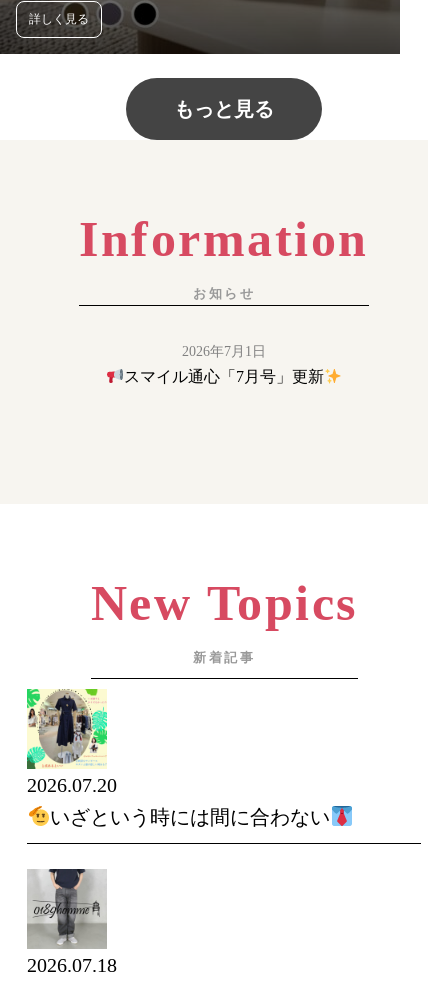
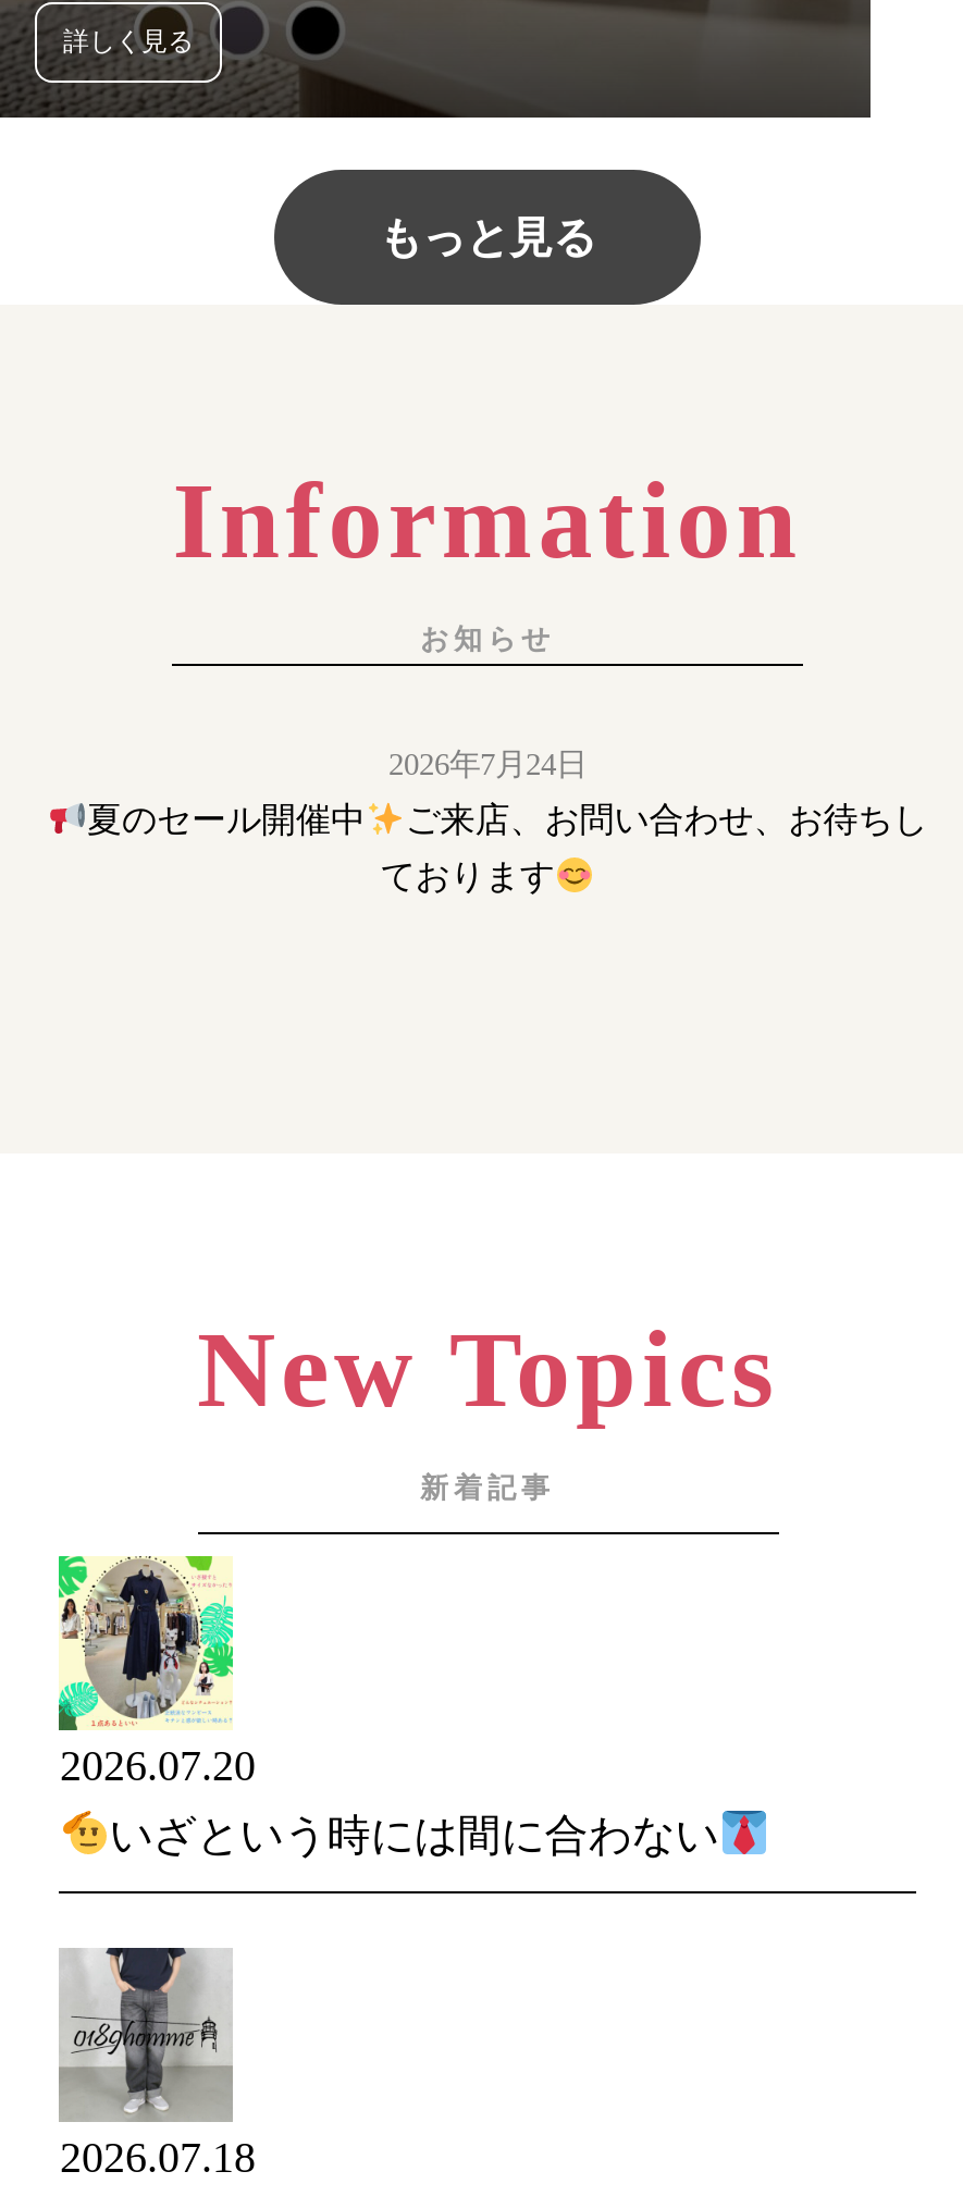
- 2026年7月1日
- スマイル通心「7月号」更新
+ 2026年7月24日
+ 夏のセール開催中
+ ご来店、お問い合わせ、お待ちし
+ ております
